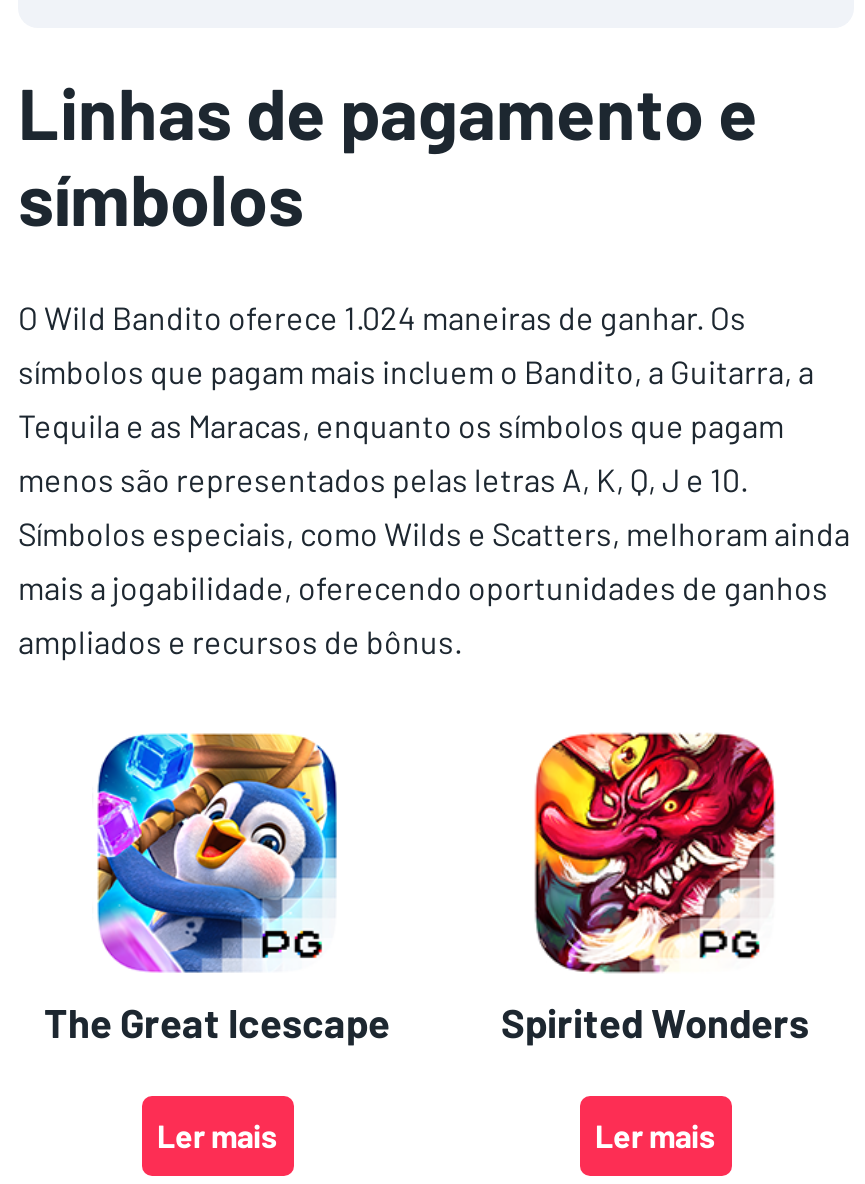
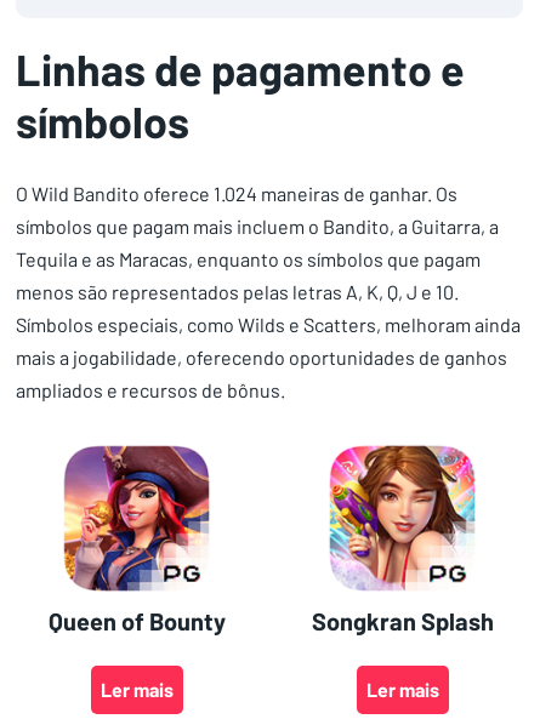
- [image]
- The Great Icescape
+ [image]
+ Queen of Bounty

- [image]
- Spirited Wonders
+ [image]
+ Songkran Splash
